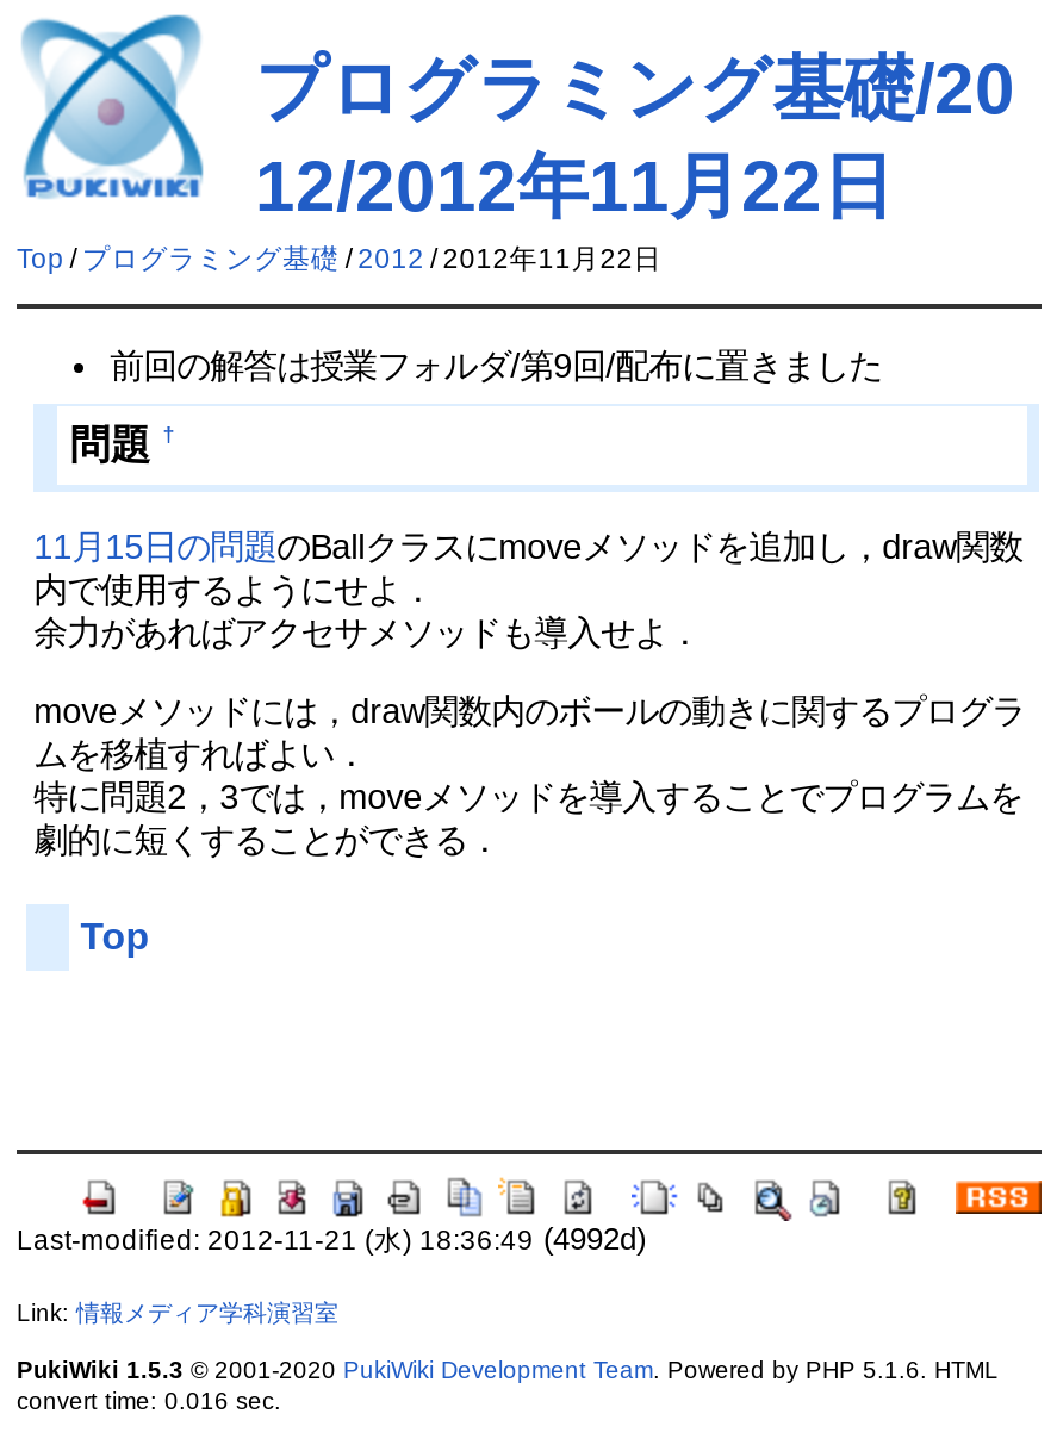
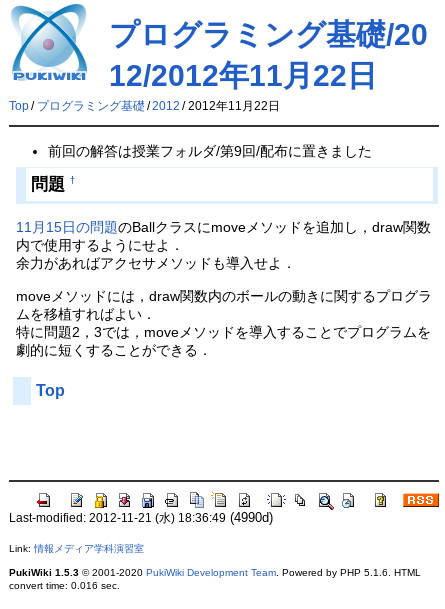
- Last-modified: 2012-11-21 (水) 18:36:49 (4992d)
+ Last-modified: 2012-11-21 (水) 18:36:49 (4990d)
